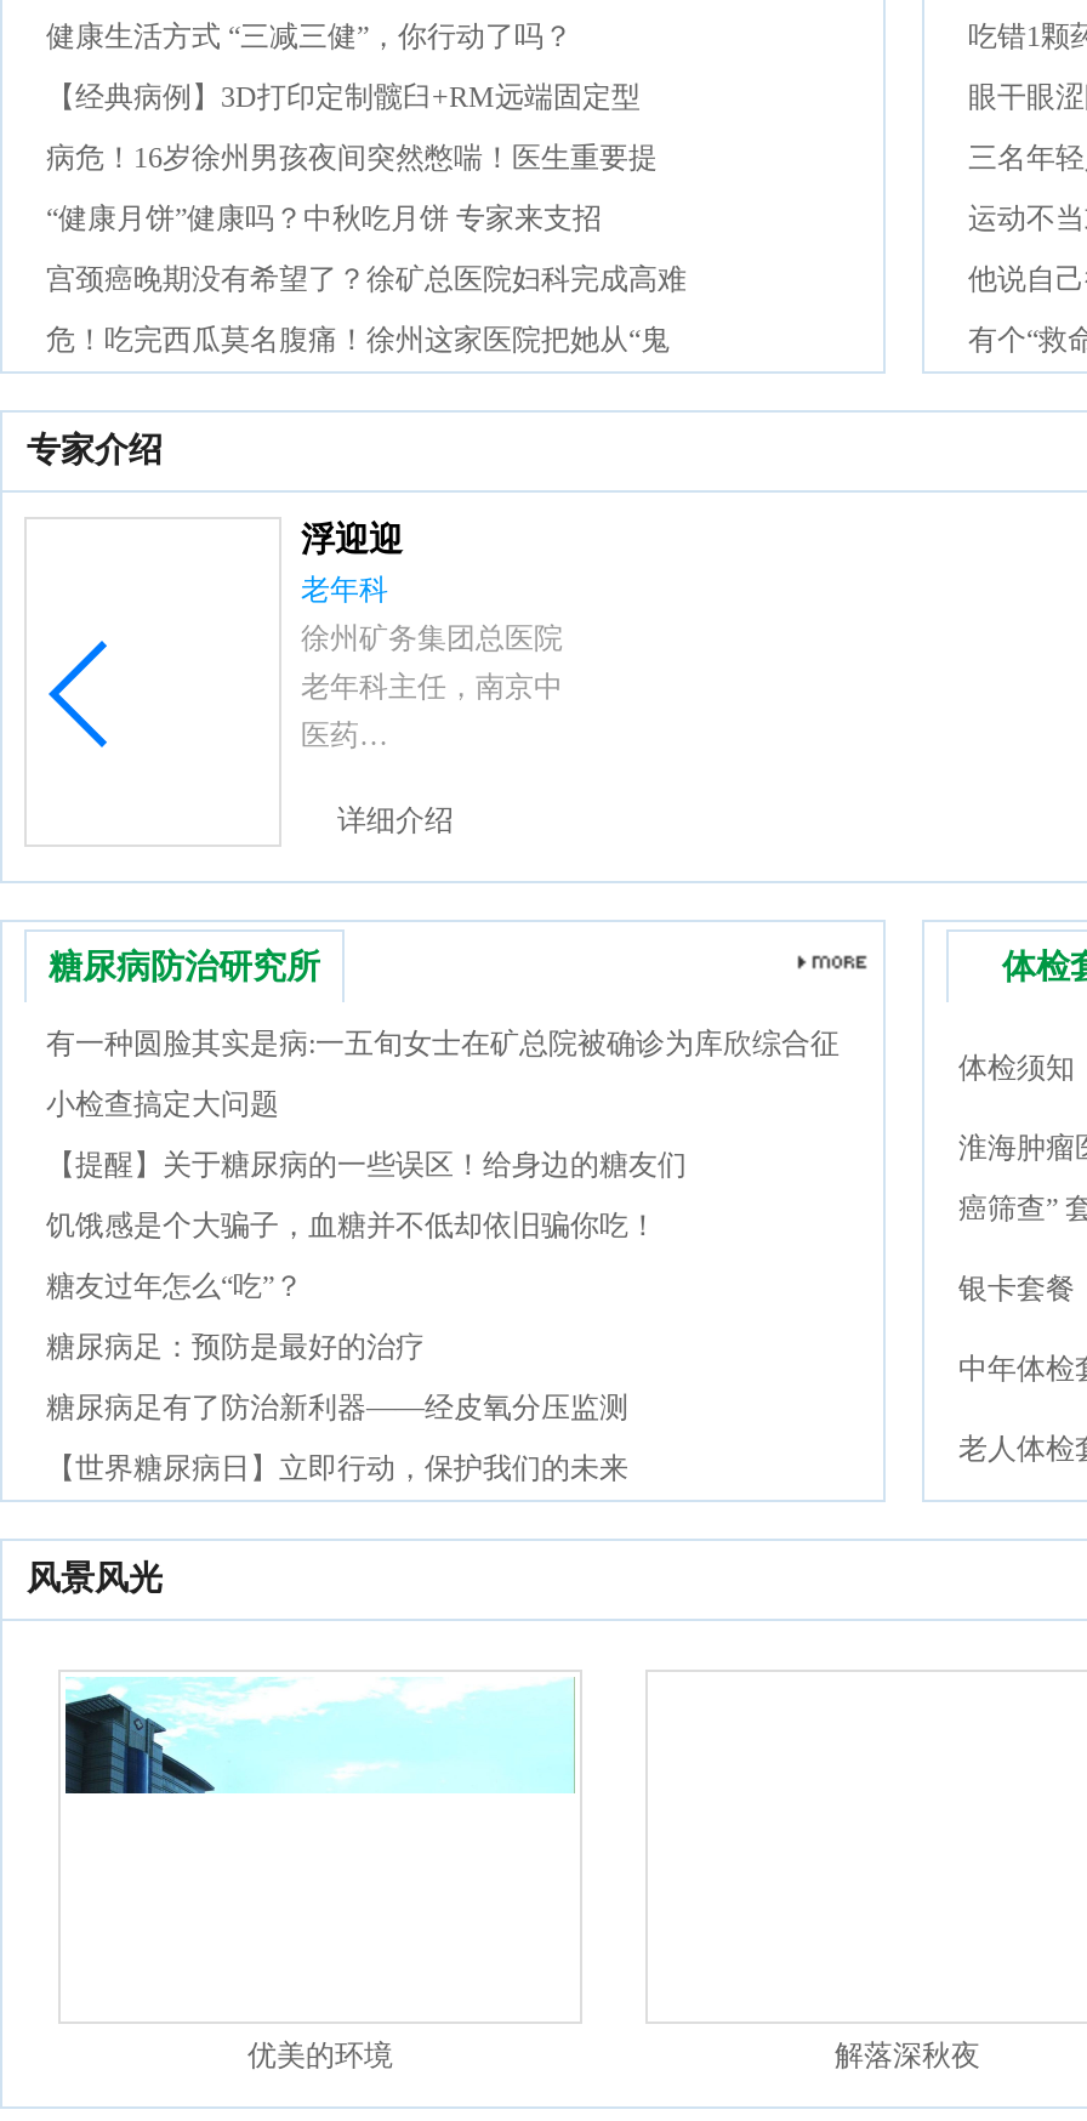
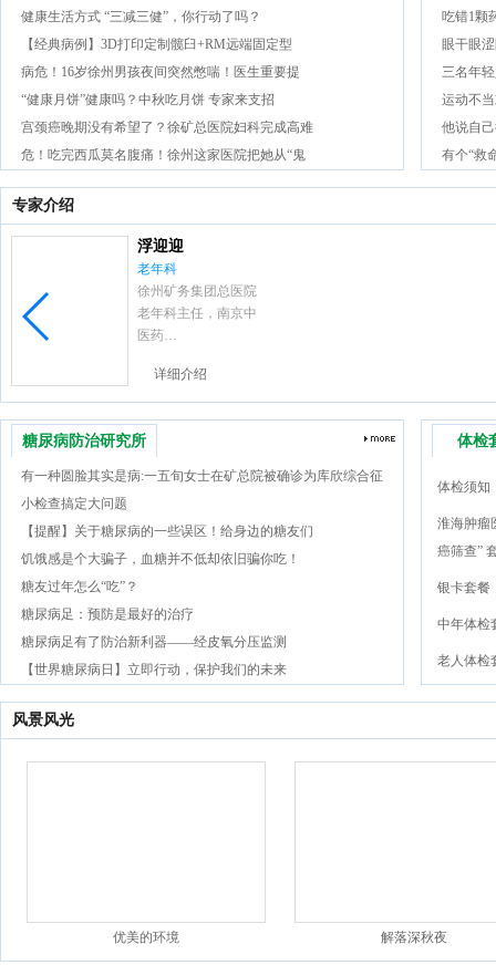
- [image]
